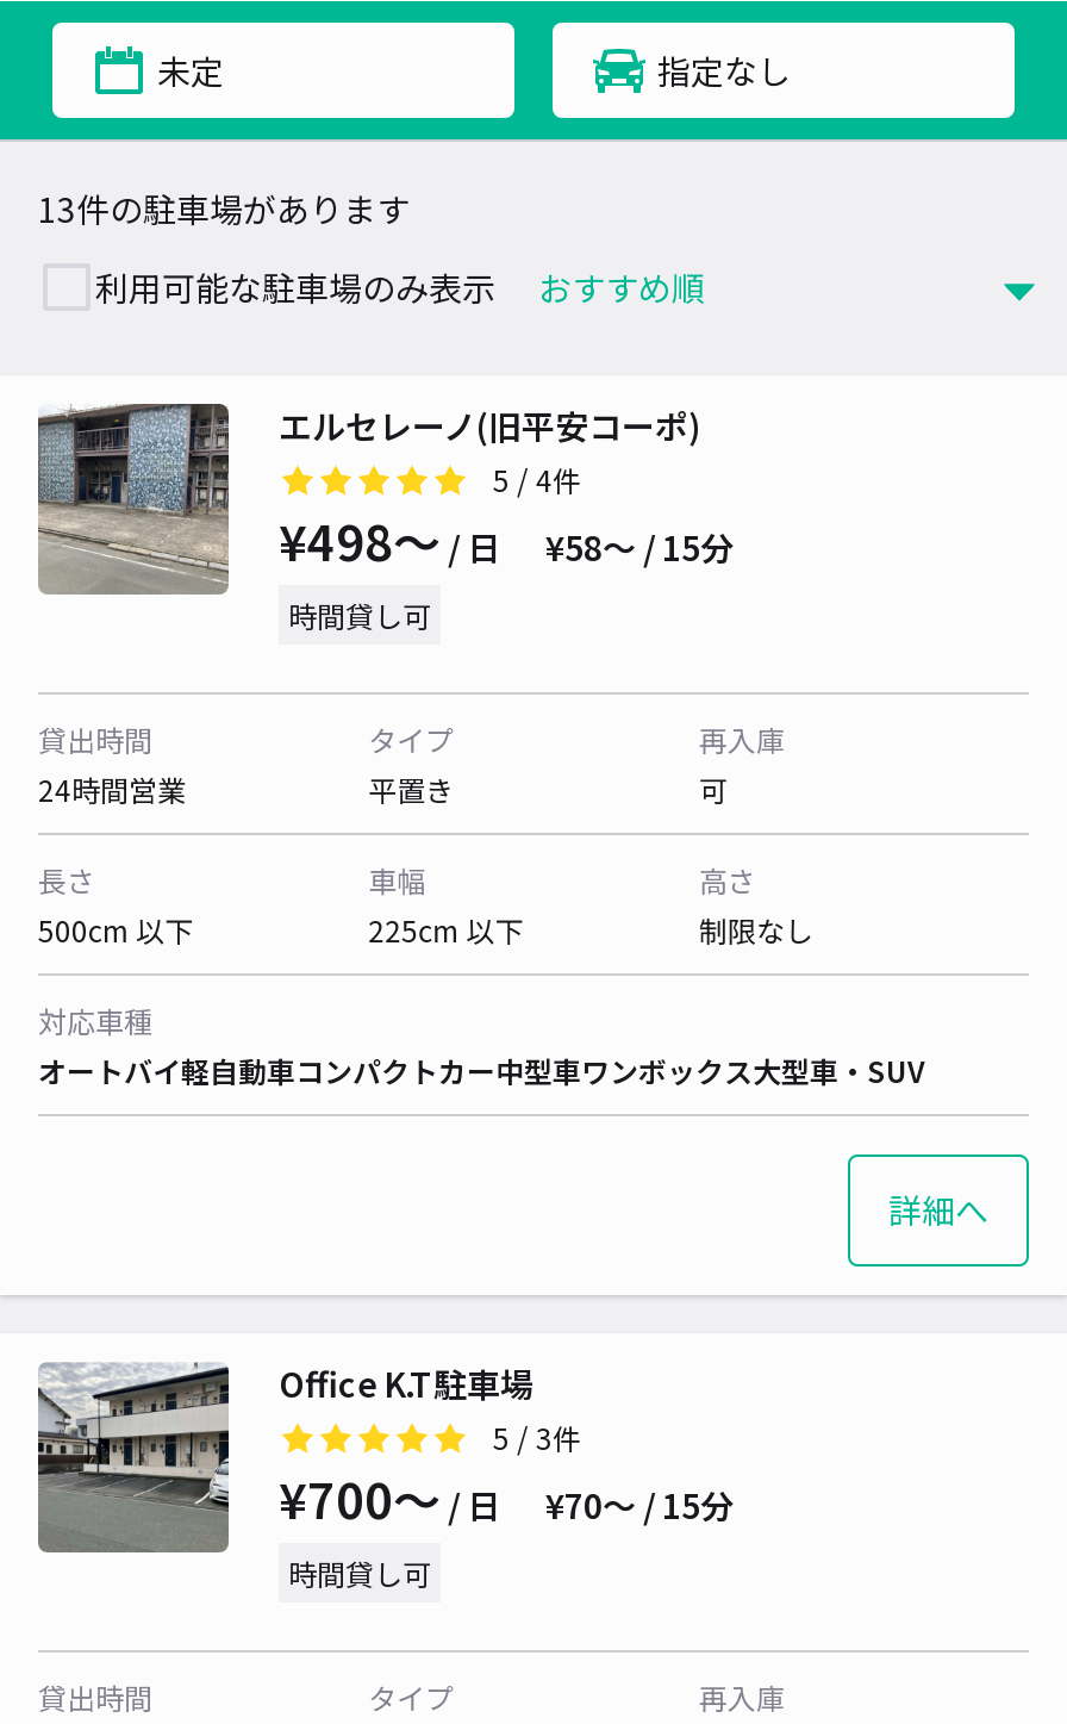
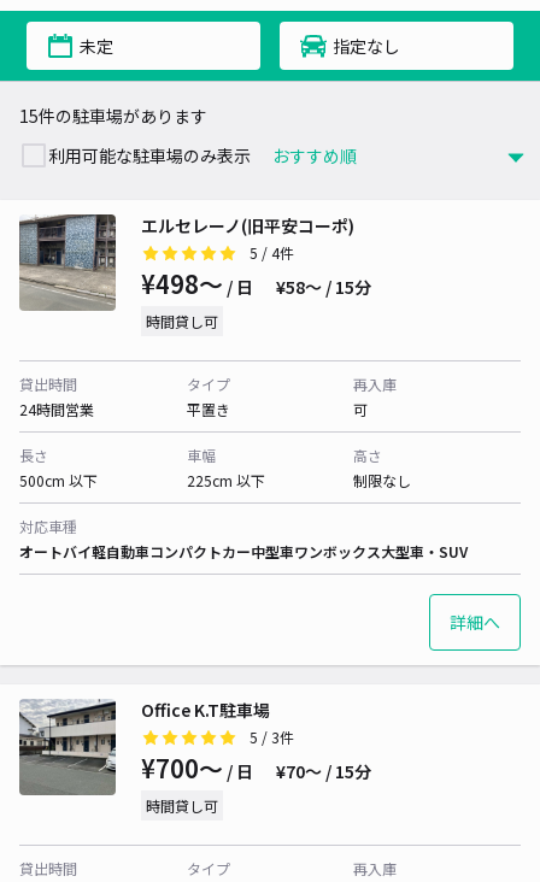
- 13件の駐車場があります
+ 15件の駐車場があります
